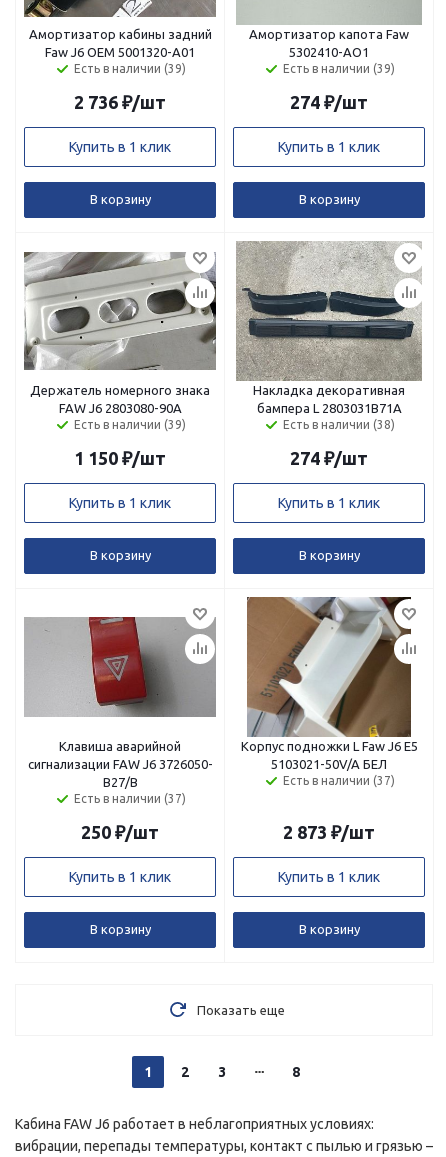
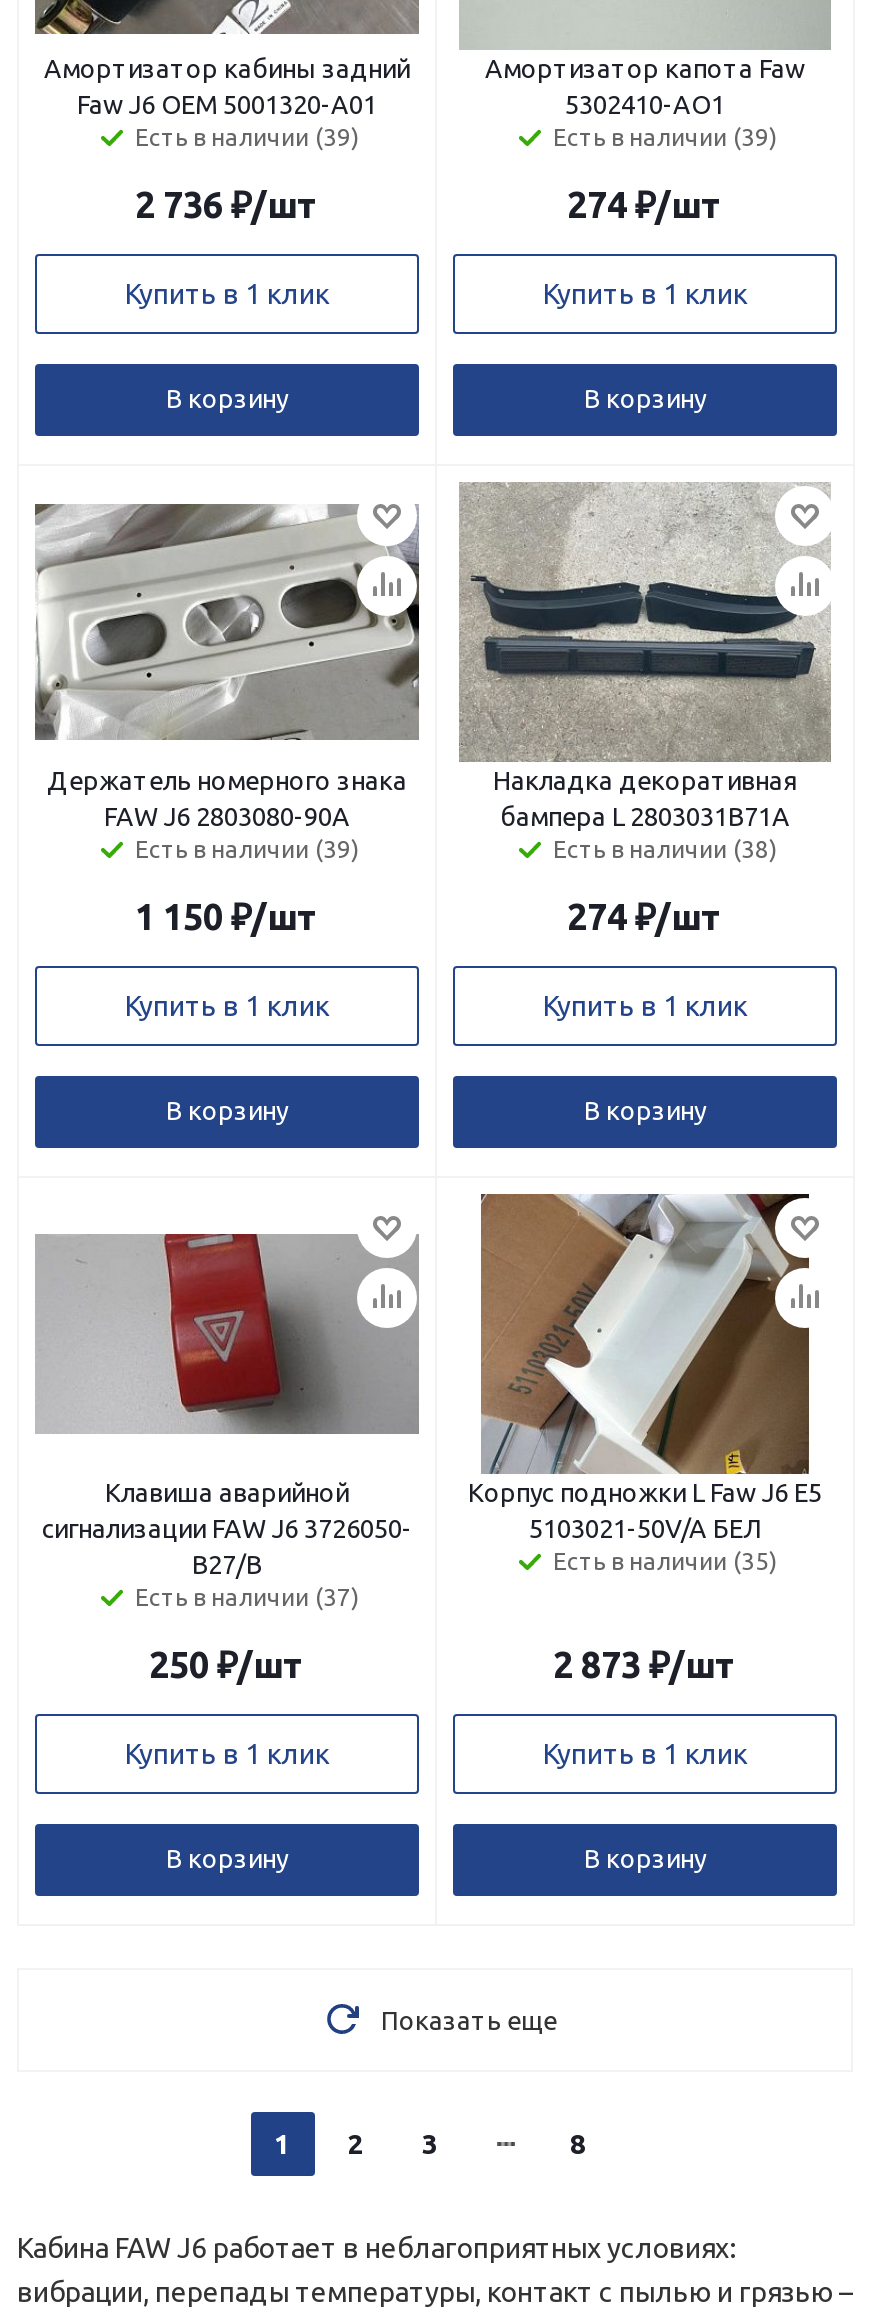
- Есть в наличии (37)
+ Есть в наличии (35)
